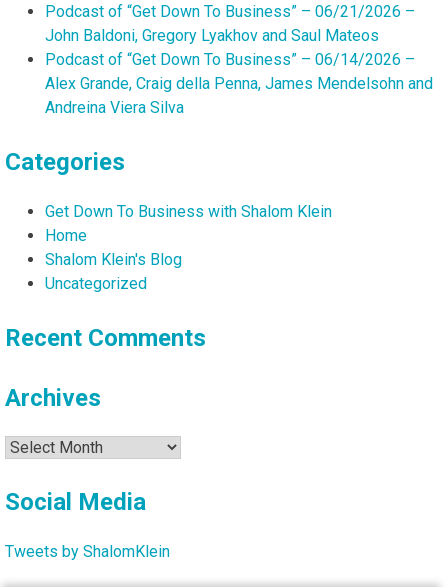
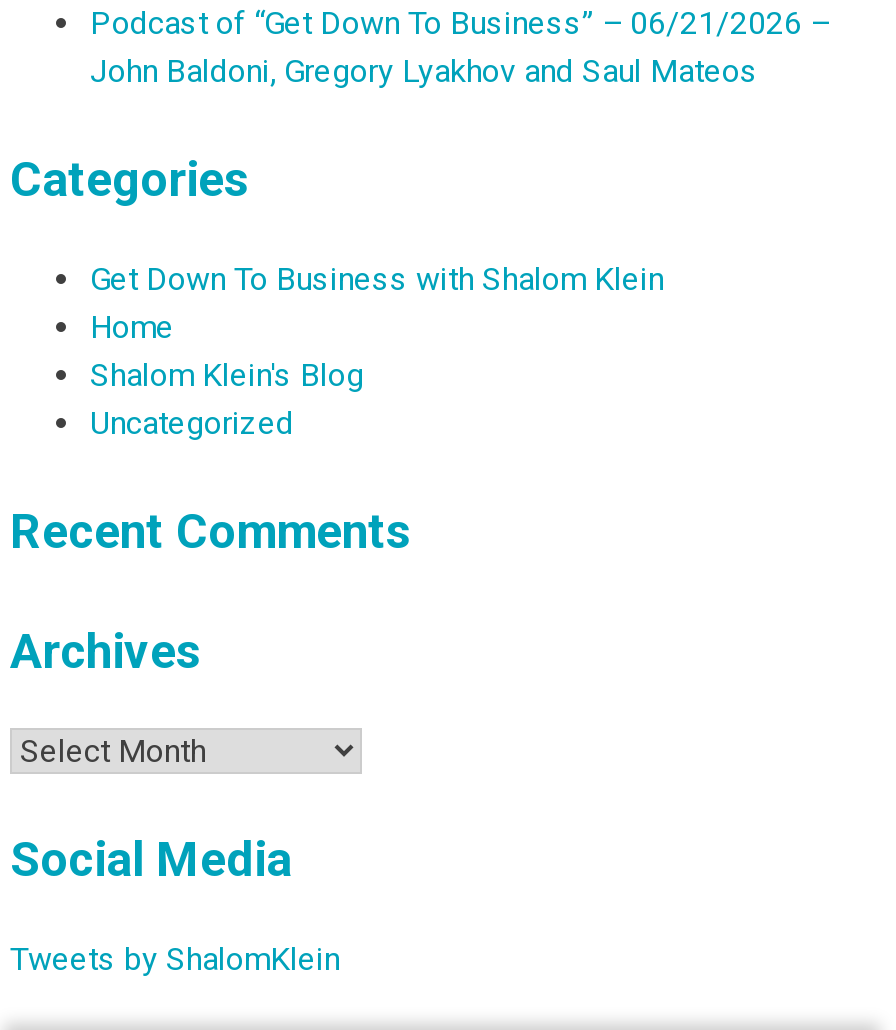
- Podcast of “Get Down To Business” – 06/14/2026 –
- Alex Grande, Craig della Penna, James Mendelsohn and
- Andreina Viera Silva
